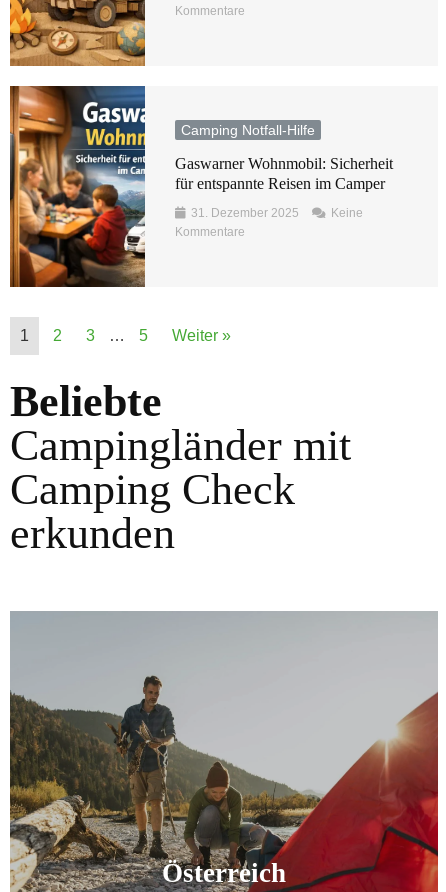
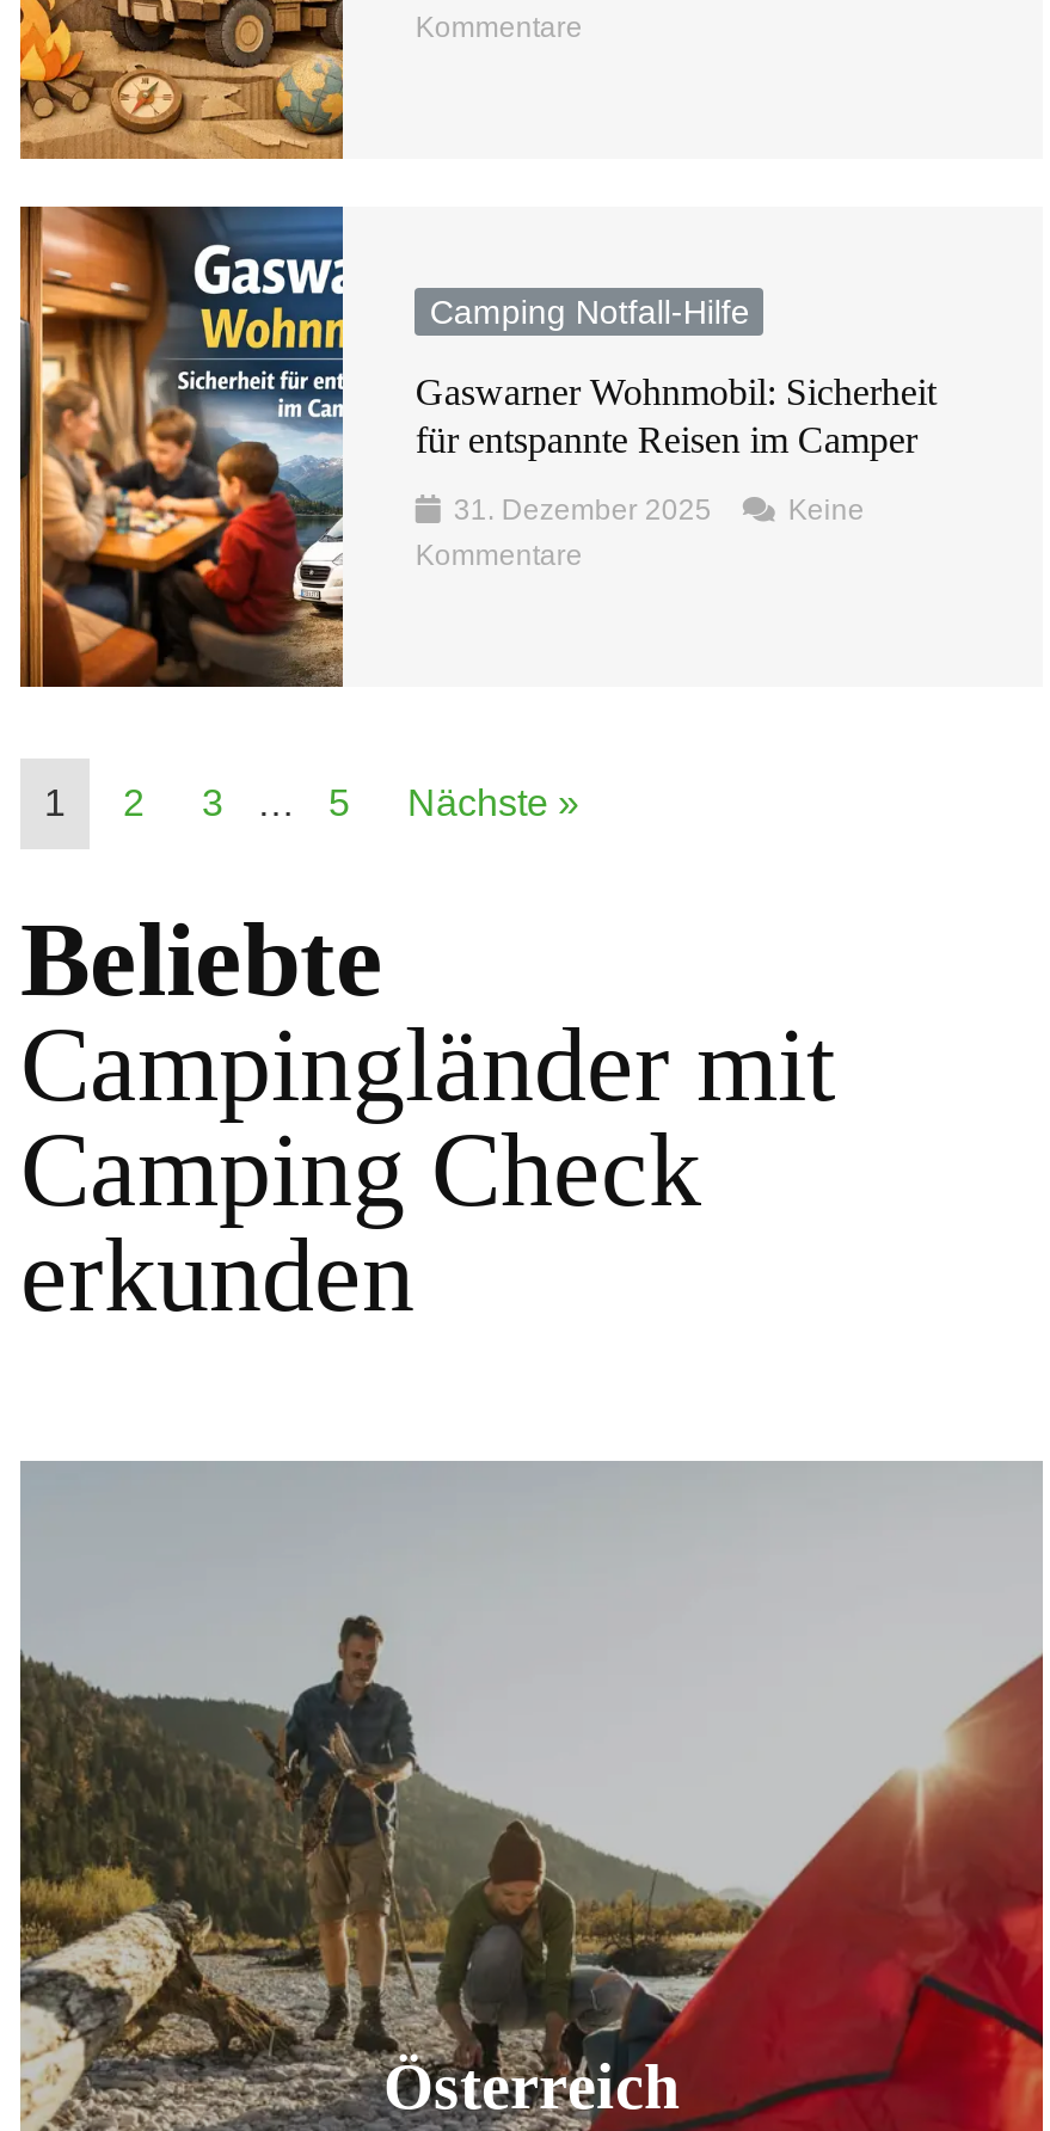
- Weiter »
+ Nächste »
